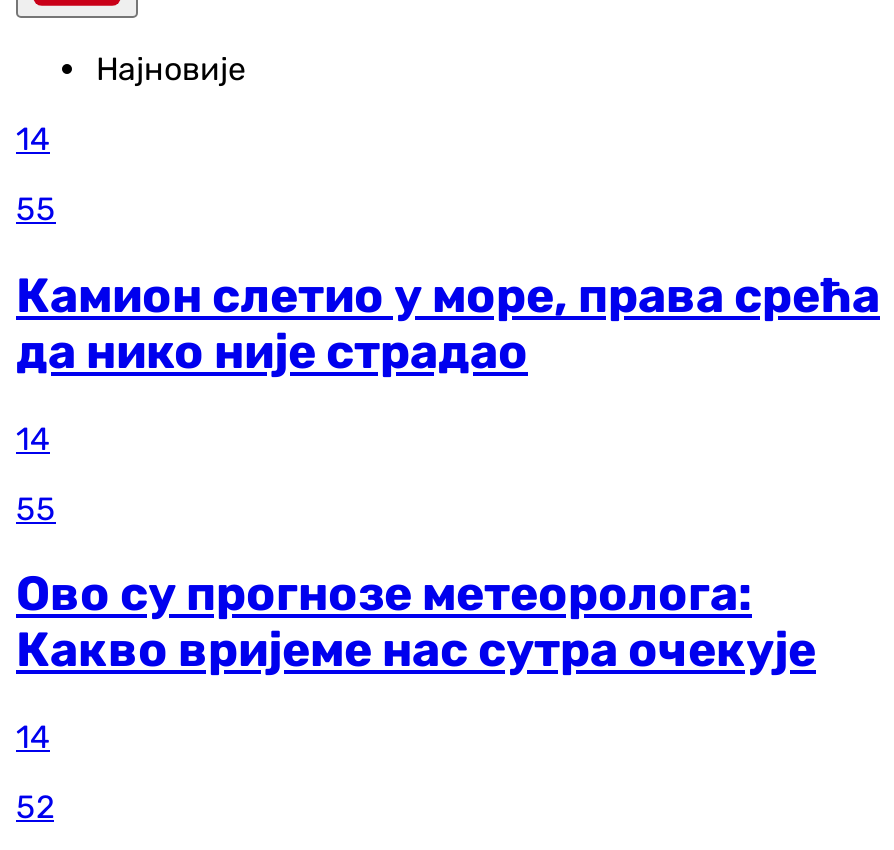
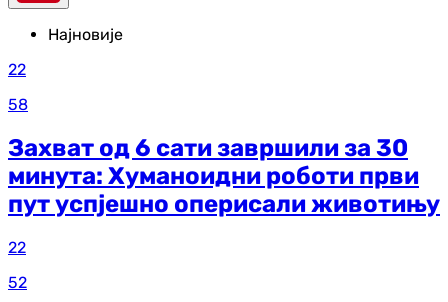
- 14
- 55
- Камион слетио у море, права срећа
- да нико није страдао
- 14
- 55
- Ово су прогнозе метеоролога:
- Какво вријеме нас сутра очекује
- 14
+ 22
+ 58
+ Захват од 6 сати завршили за 30
+ минута: Хуманоидни роботи први
+ пут успјешно оперисали животињу
+ 22
